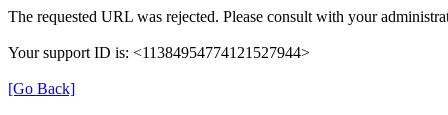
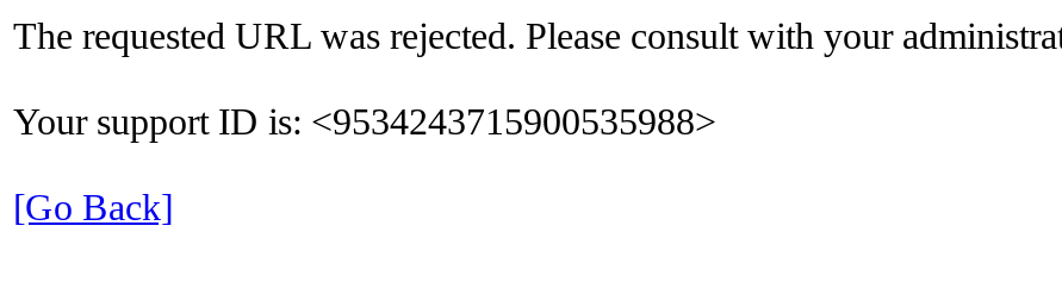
- Your support ID is: <11384954774121527944>
+ Your support ID is: <9534243715900535988>
